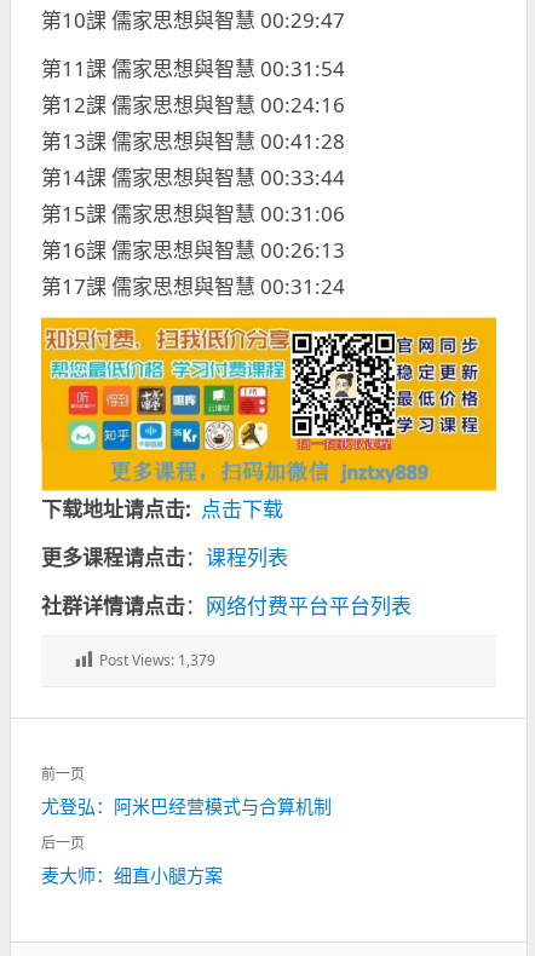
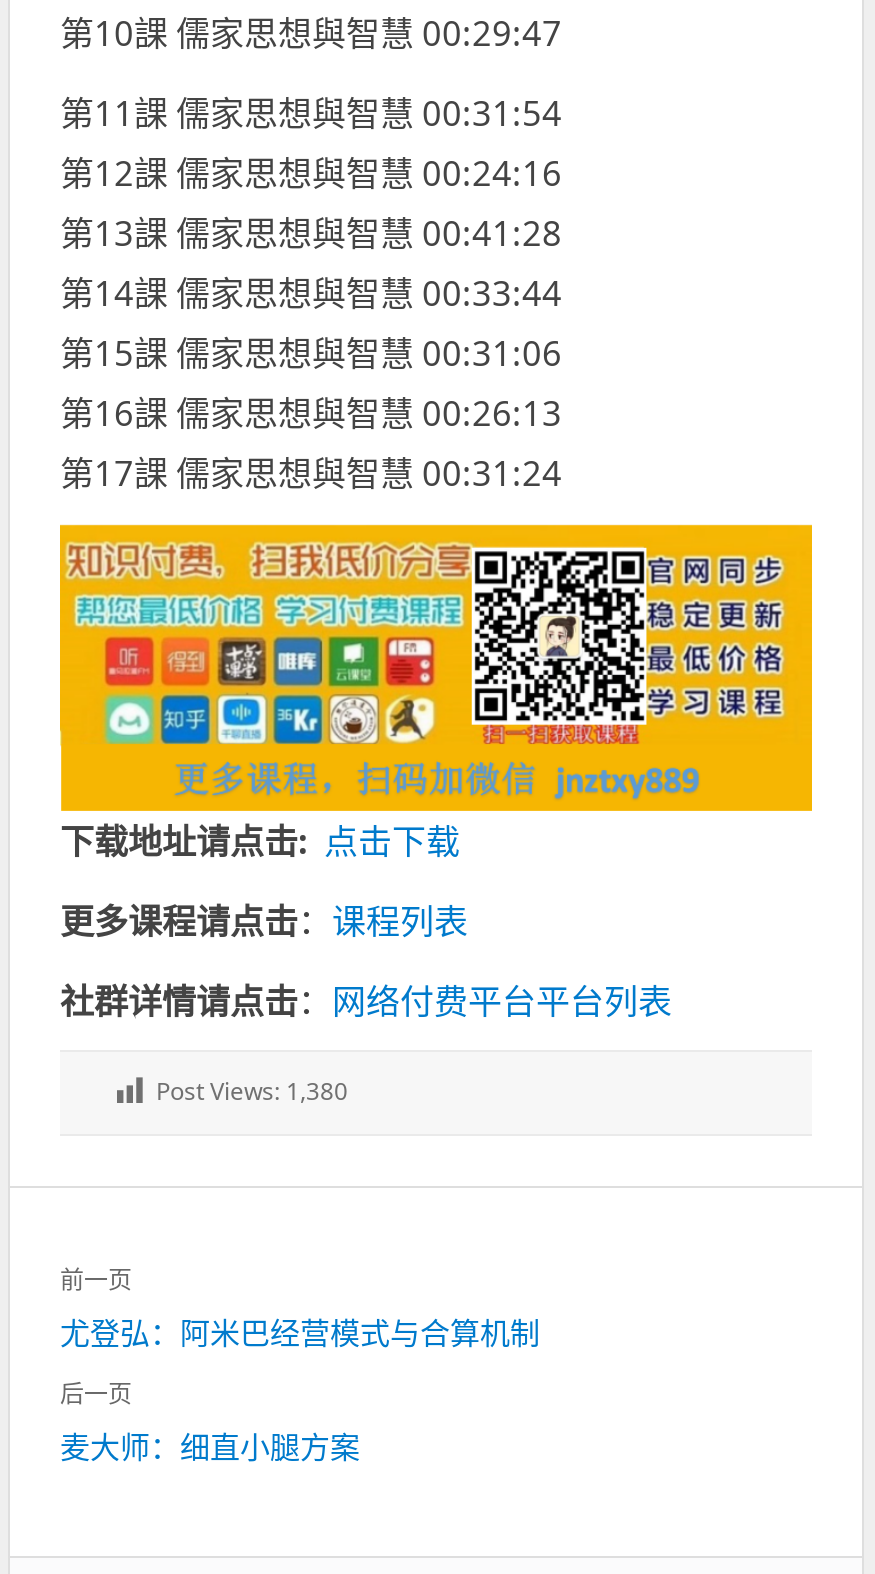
- Post Views: 1,379
+ Post Views: 1,380
